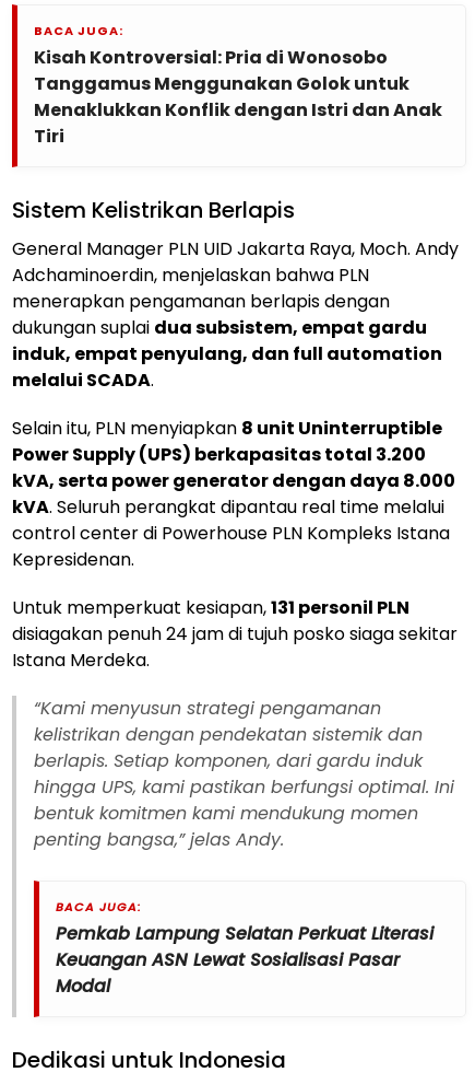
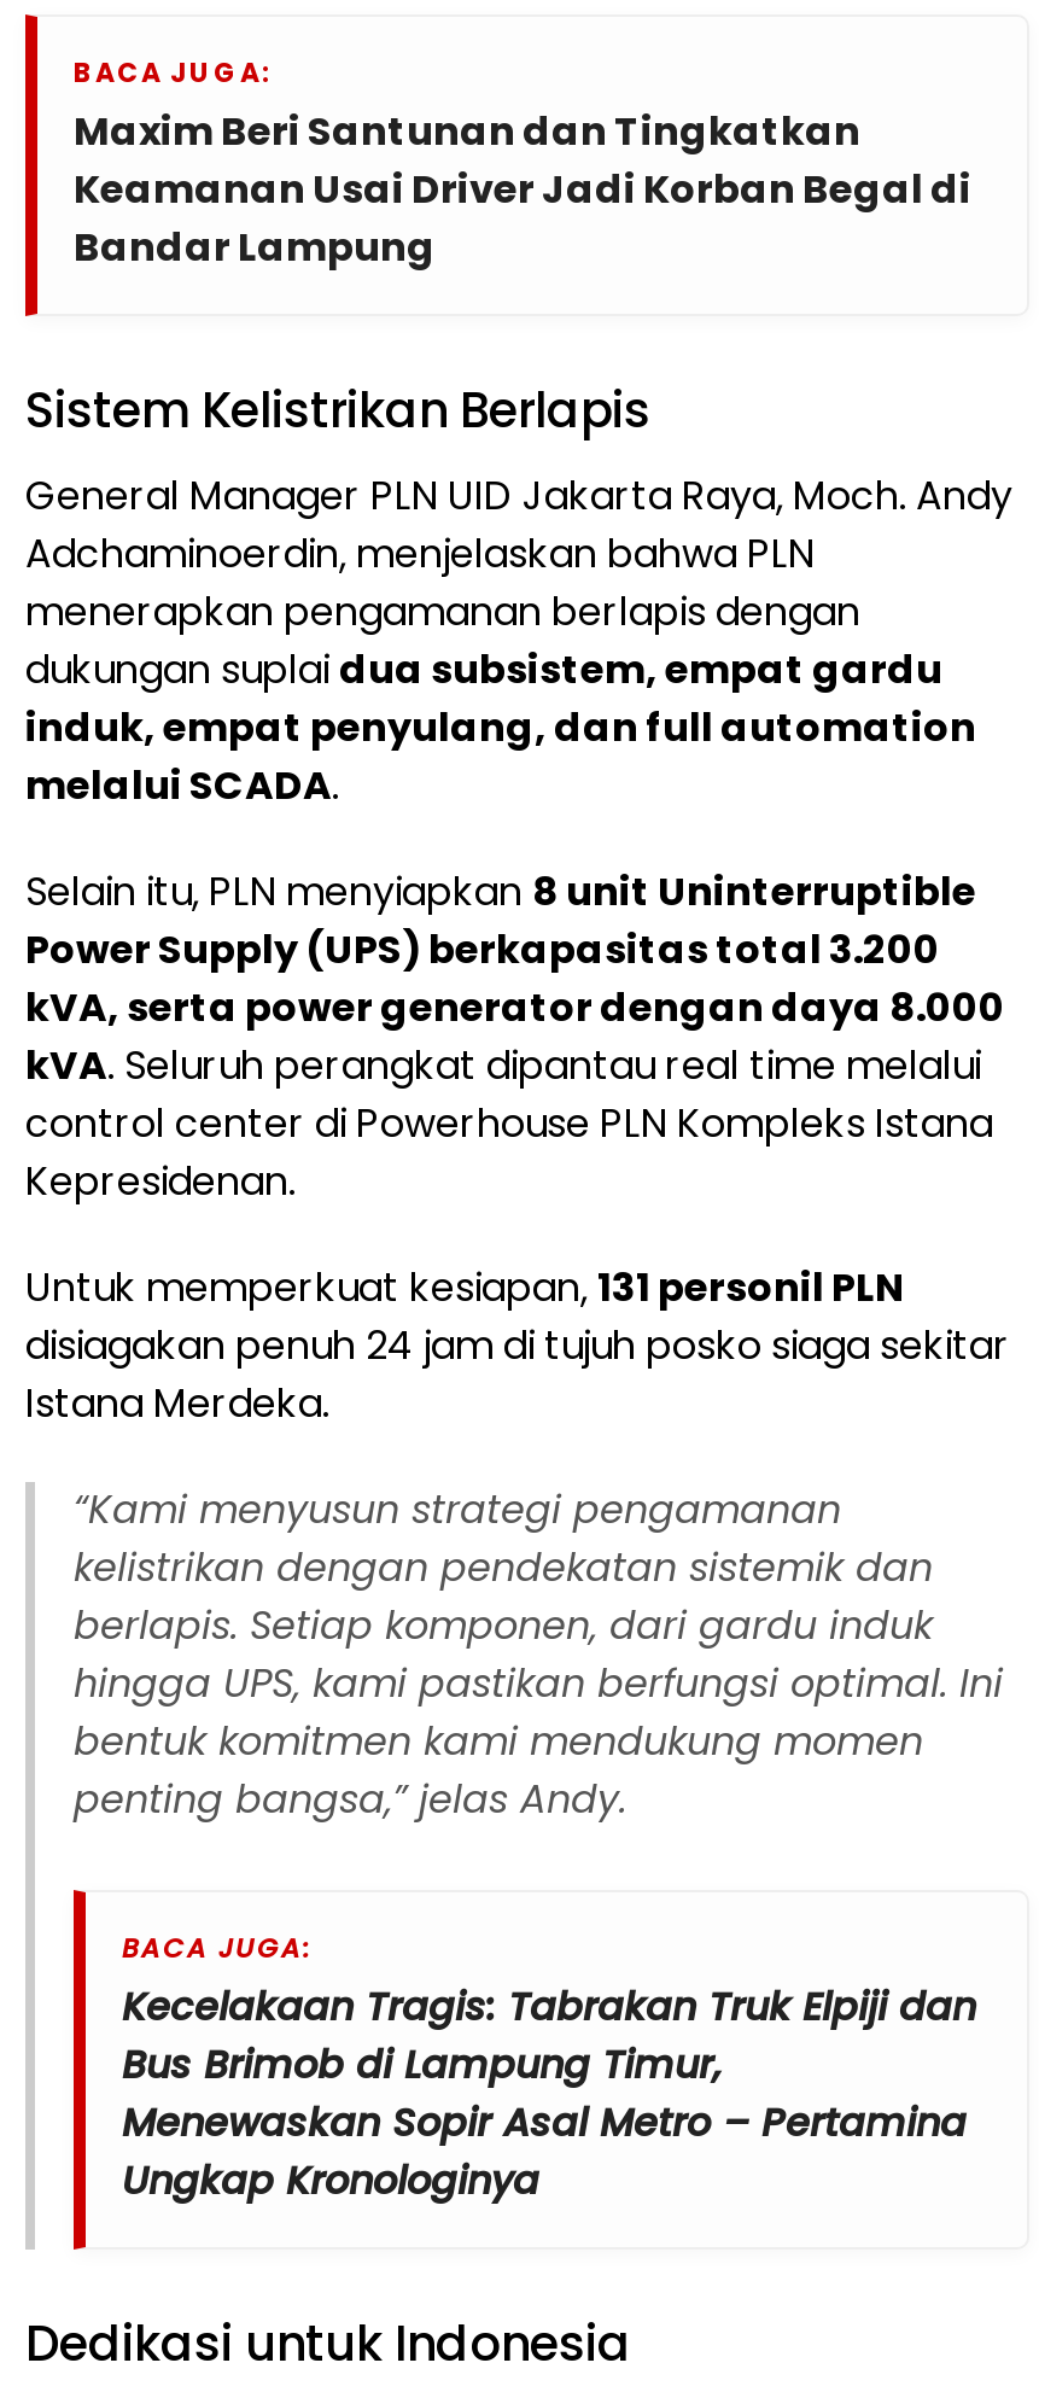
- Kisah Kontroversial: Pria di Wonosobo
- Tanggamus Menggunakan Golok untuk
- Menaklukkan Konflik dengan Istri dan Anak
- Tiri
+ Maxim Beri Santunan dan Tingkatkan
+ Keamanan Usai Driver Jadi Korban Begal di
+ Bandar Lampung

moved up: Sistem Kelistrikan Berlapis | General Manager PLN UID Jakarta Raya, Moch. Andy | Adchaminoerdin, menjelaskan bahwa PLN | ... | penting bangsa,” jelas Andy. | BACA JUGA:

- Pemkab Lampung Selatan Perkuat Literasi
- Keuangan ASN Lewat Sosialisasi Pasar
- Modal
+ Kecelakaan Tragis: Tabrakan Truk Elpiji dan
+ Bus Brimob di Lampung Timur,
+ Menewaskan Sopir Asal Metro – Pertamina
+ Ungkap Kronologinya
